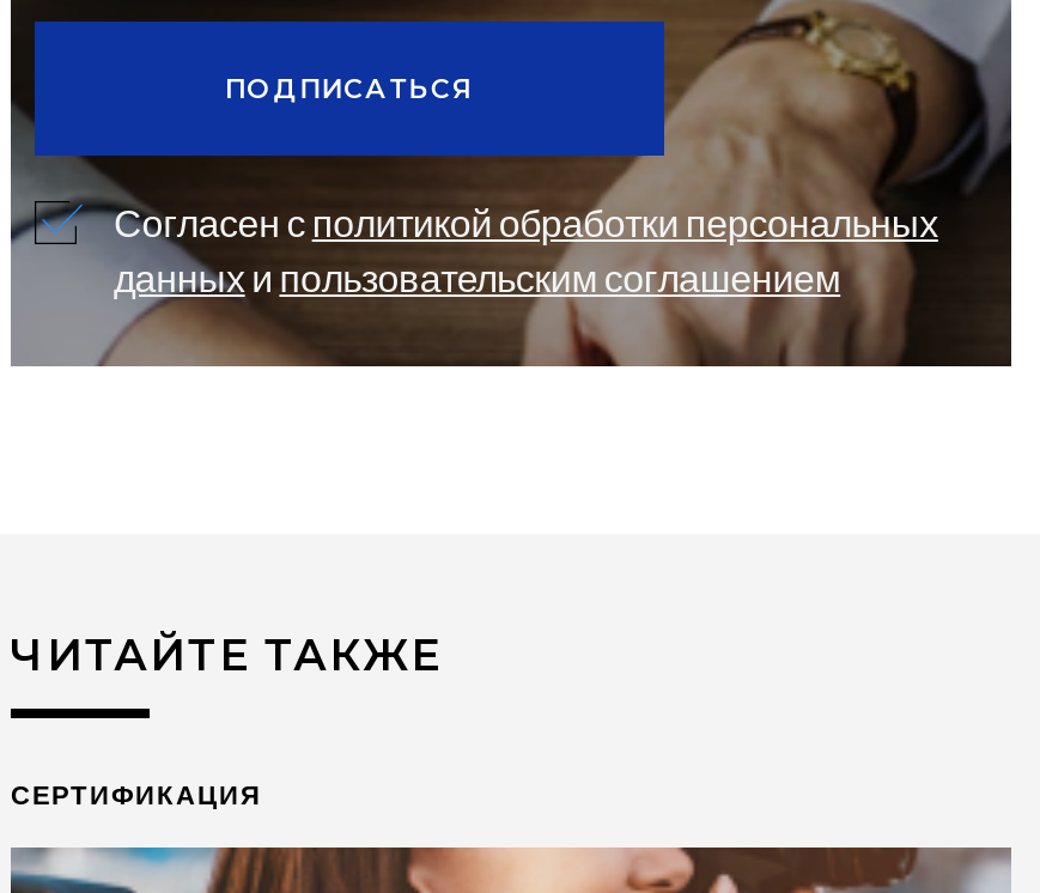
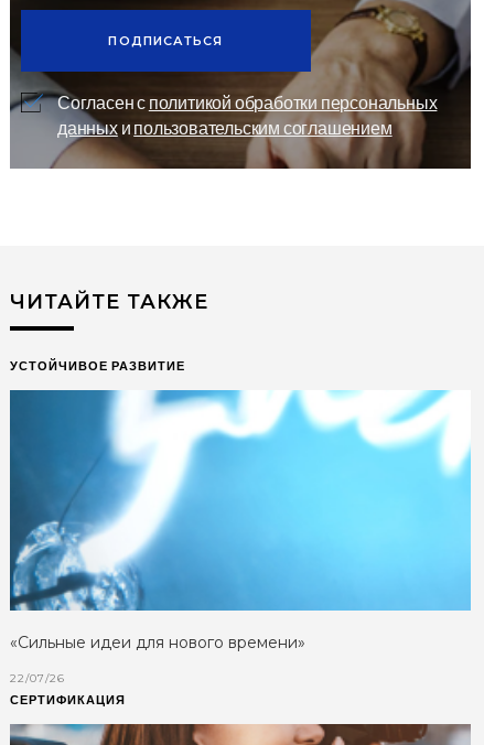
+ УСТОЙЧИВОЕ РАЗВИТИЕ

+ [image]
+ «Сильные идеи для нового времени»
+ 22/07/26
